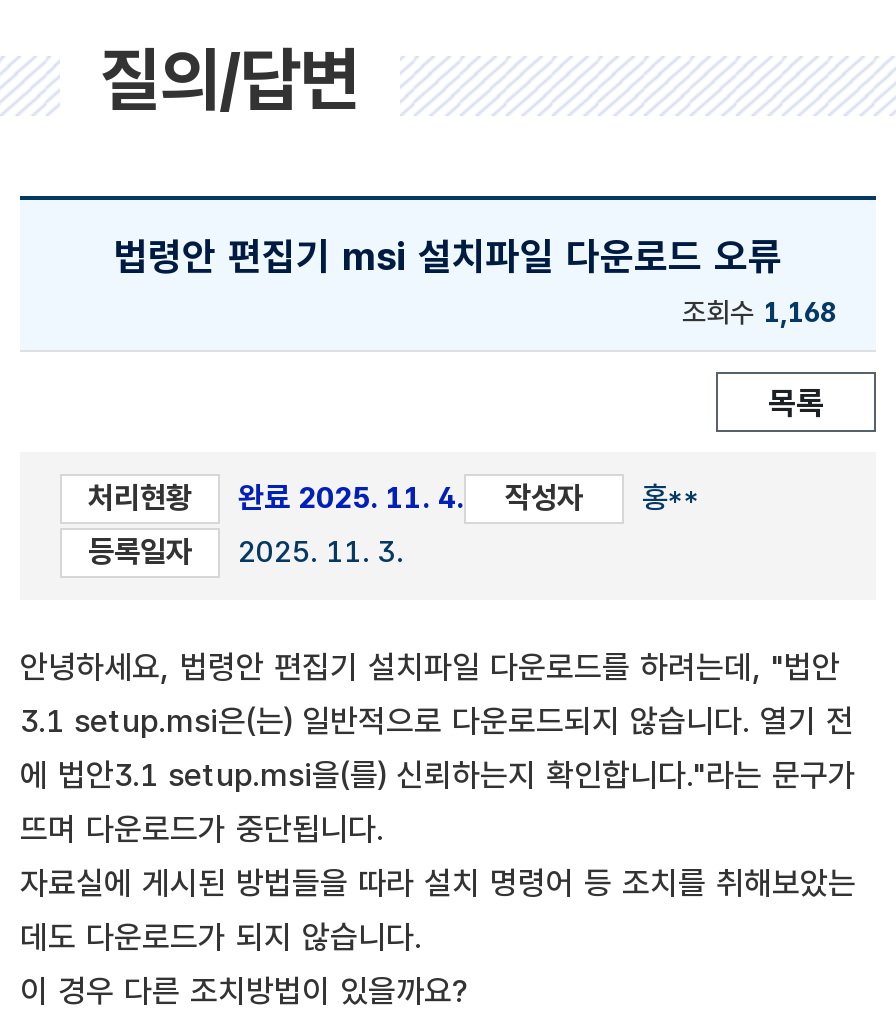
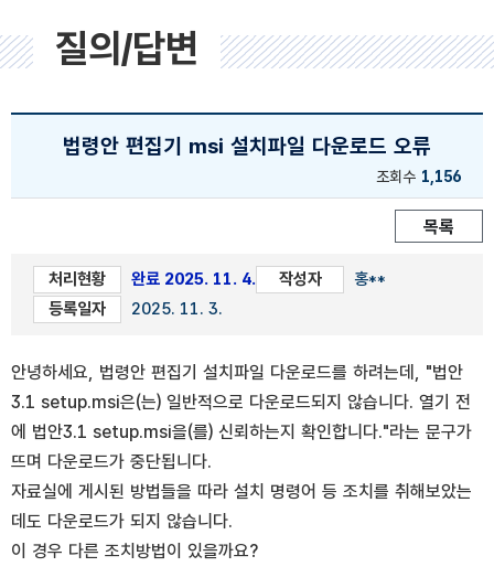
- 조회수 1,168
+ 조회수 1,156
